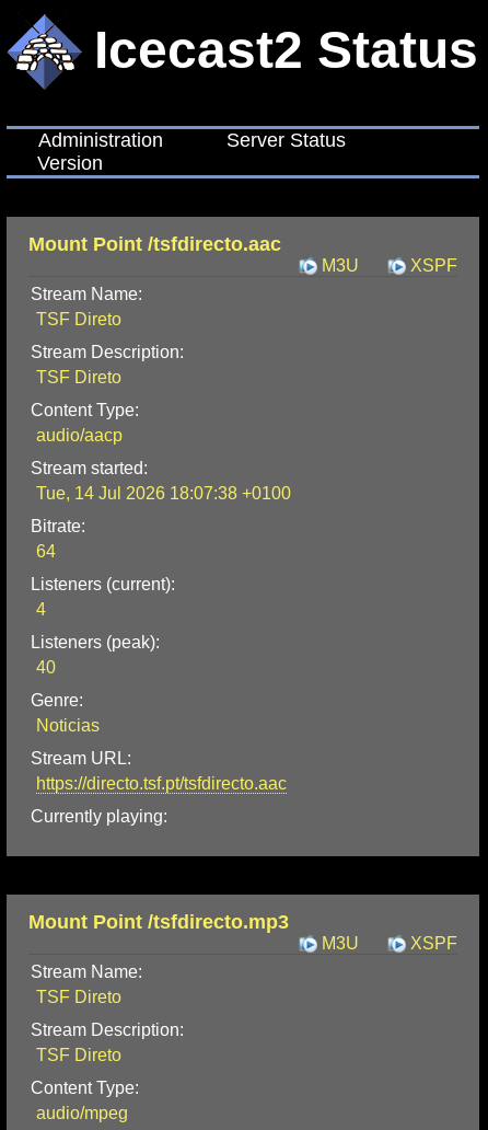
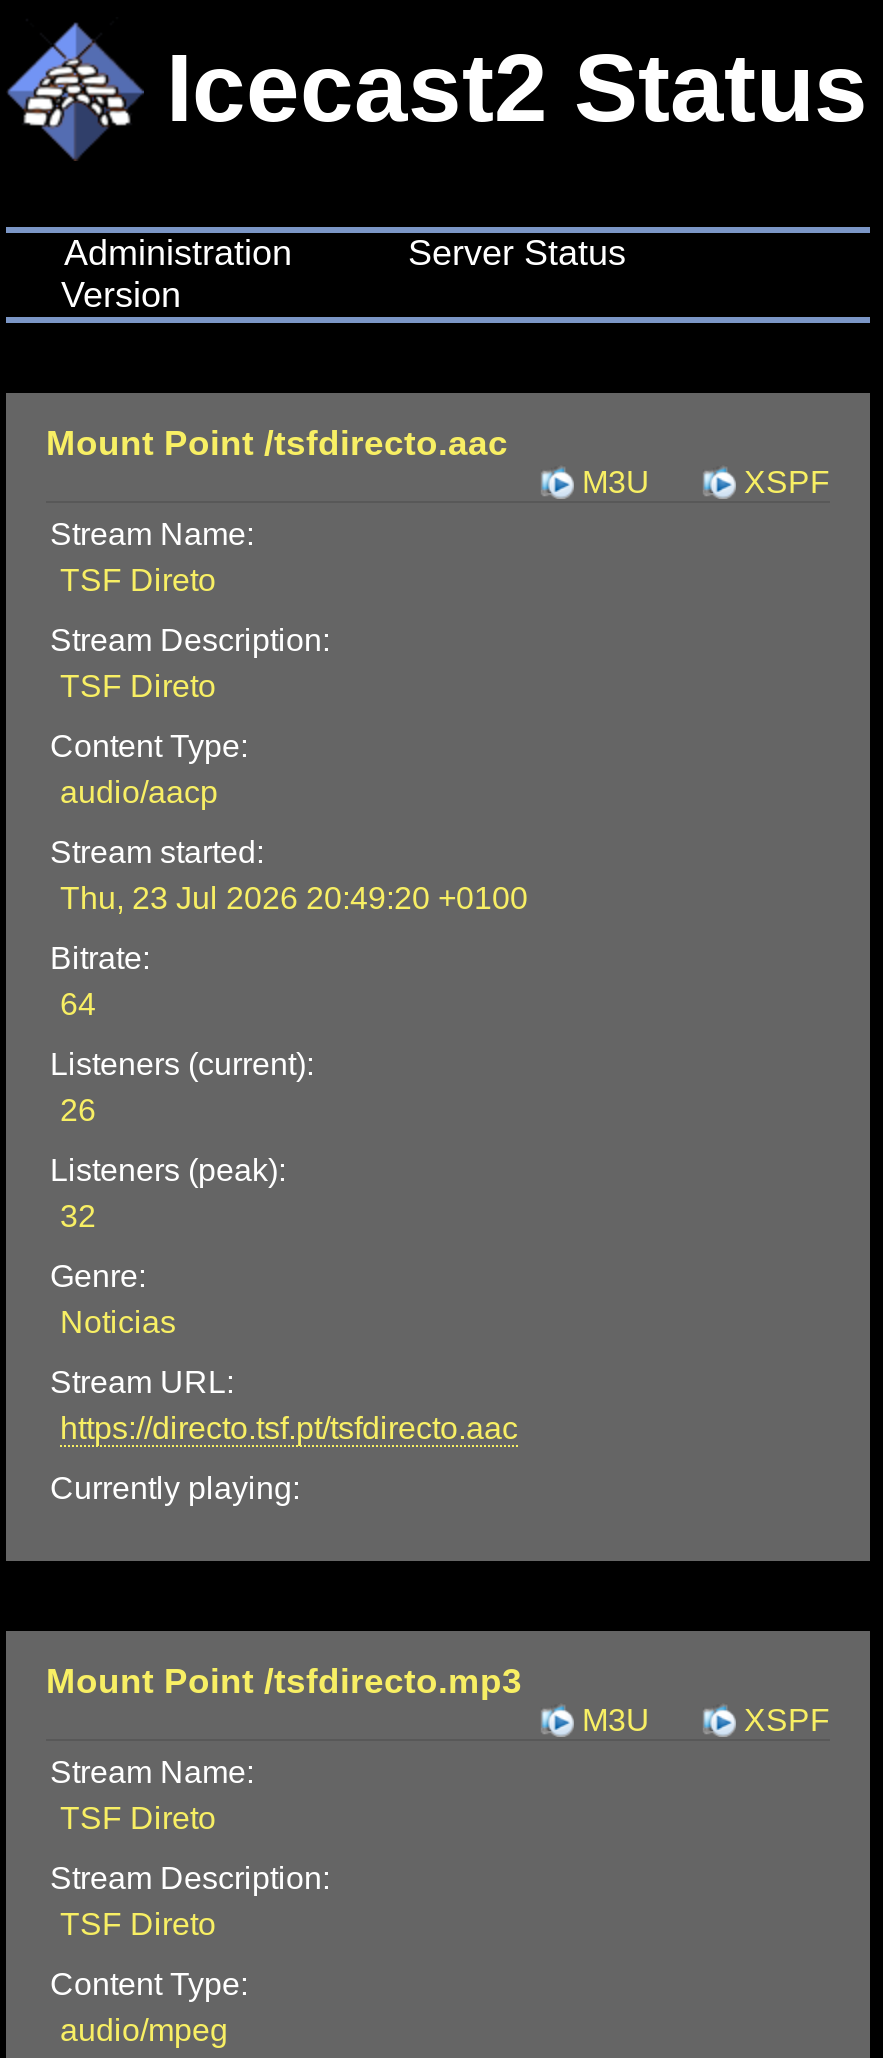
- Tue, 14 Jul 2026 18:07:38 +0100
+ Thu, 23 Jul 2026 20:49:20 +0100

- 4
+ 26

- 40
+ 32
